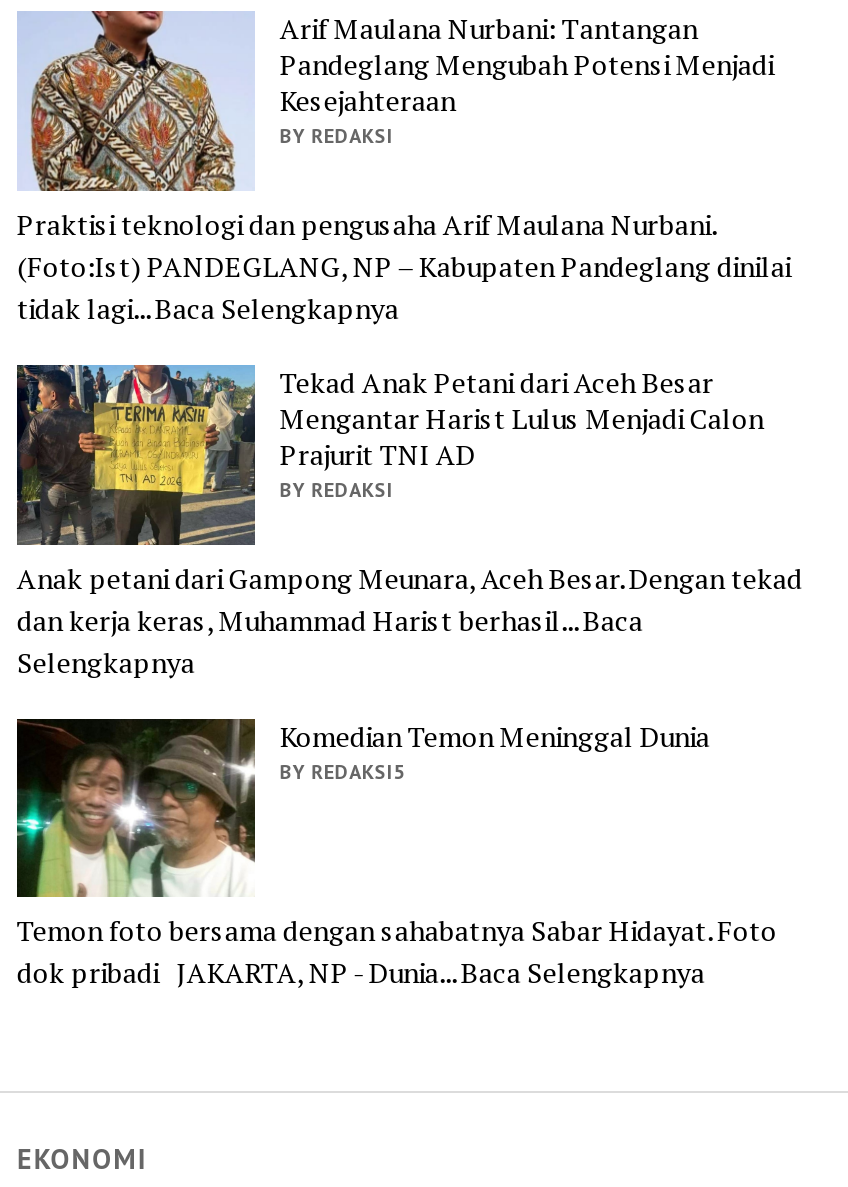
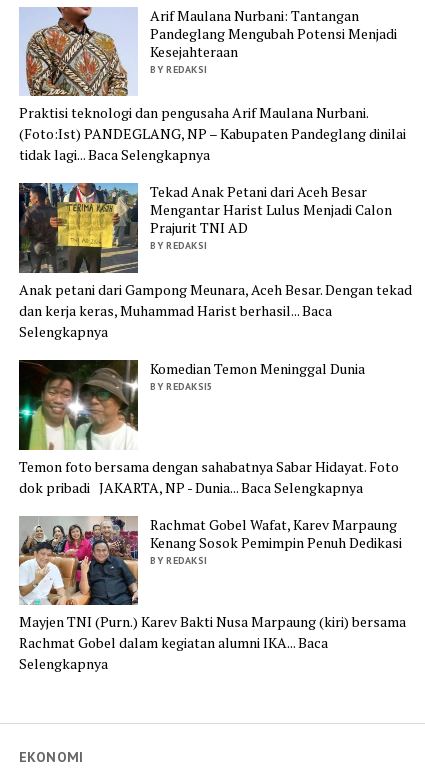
+ [image]
+ Rachmat Gobel Wafat, Karev Marpaung
+ Kenang Sosok Pemimpin Penuh Dedikasi
+ BY REDAKSI
+ Mayjen TNI (Purn.) Karev Bakti Nusa Marpaung (kiri) bersama
+ Rachmat Gobel dalam kegiatan alumni IKA... Baca
+ Selengkapnya
